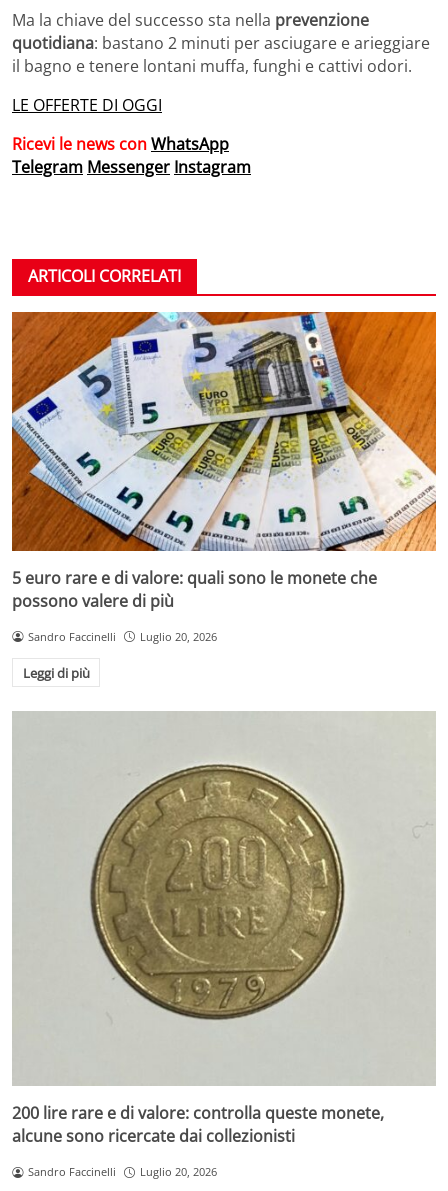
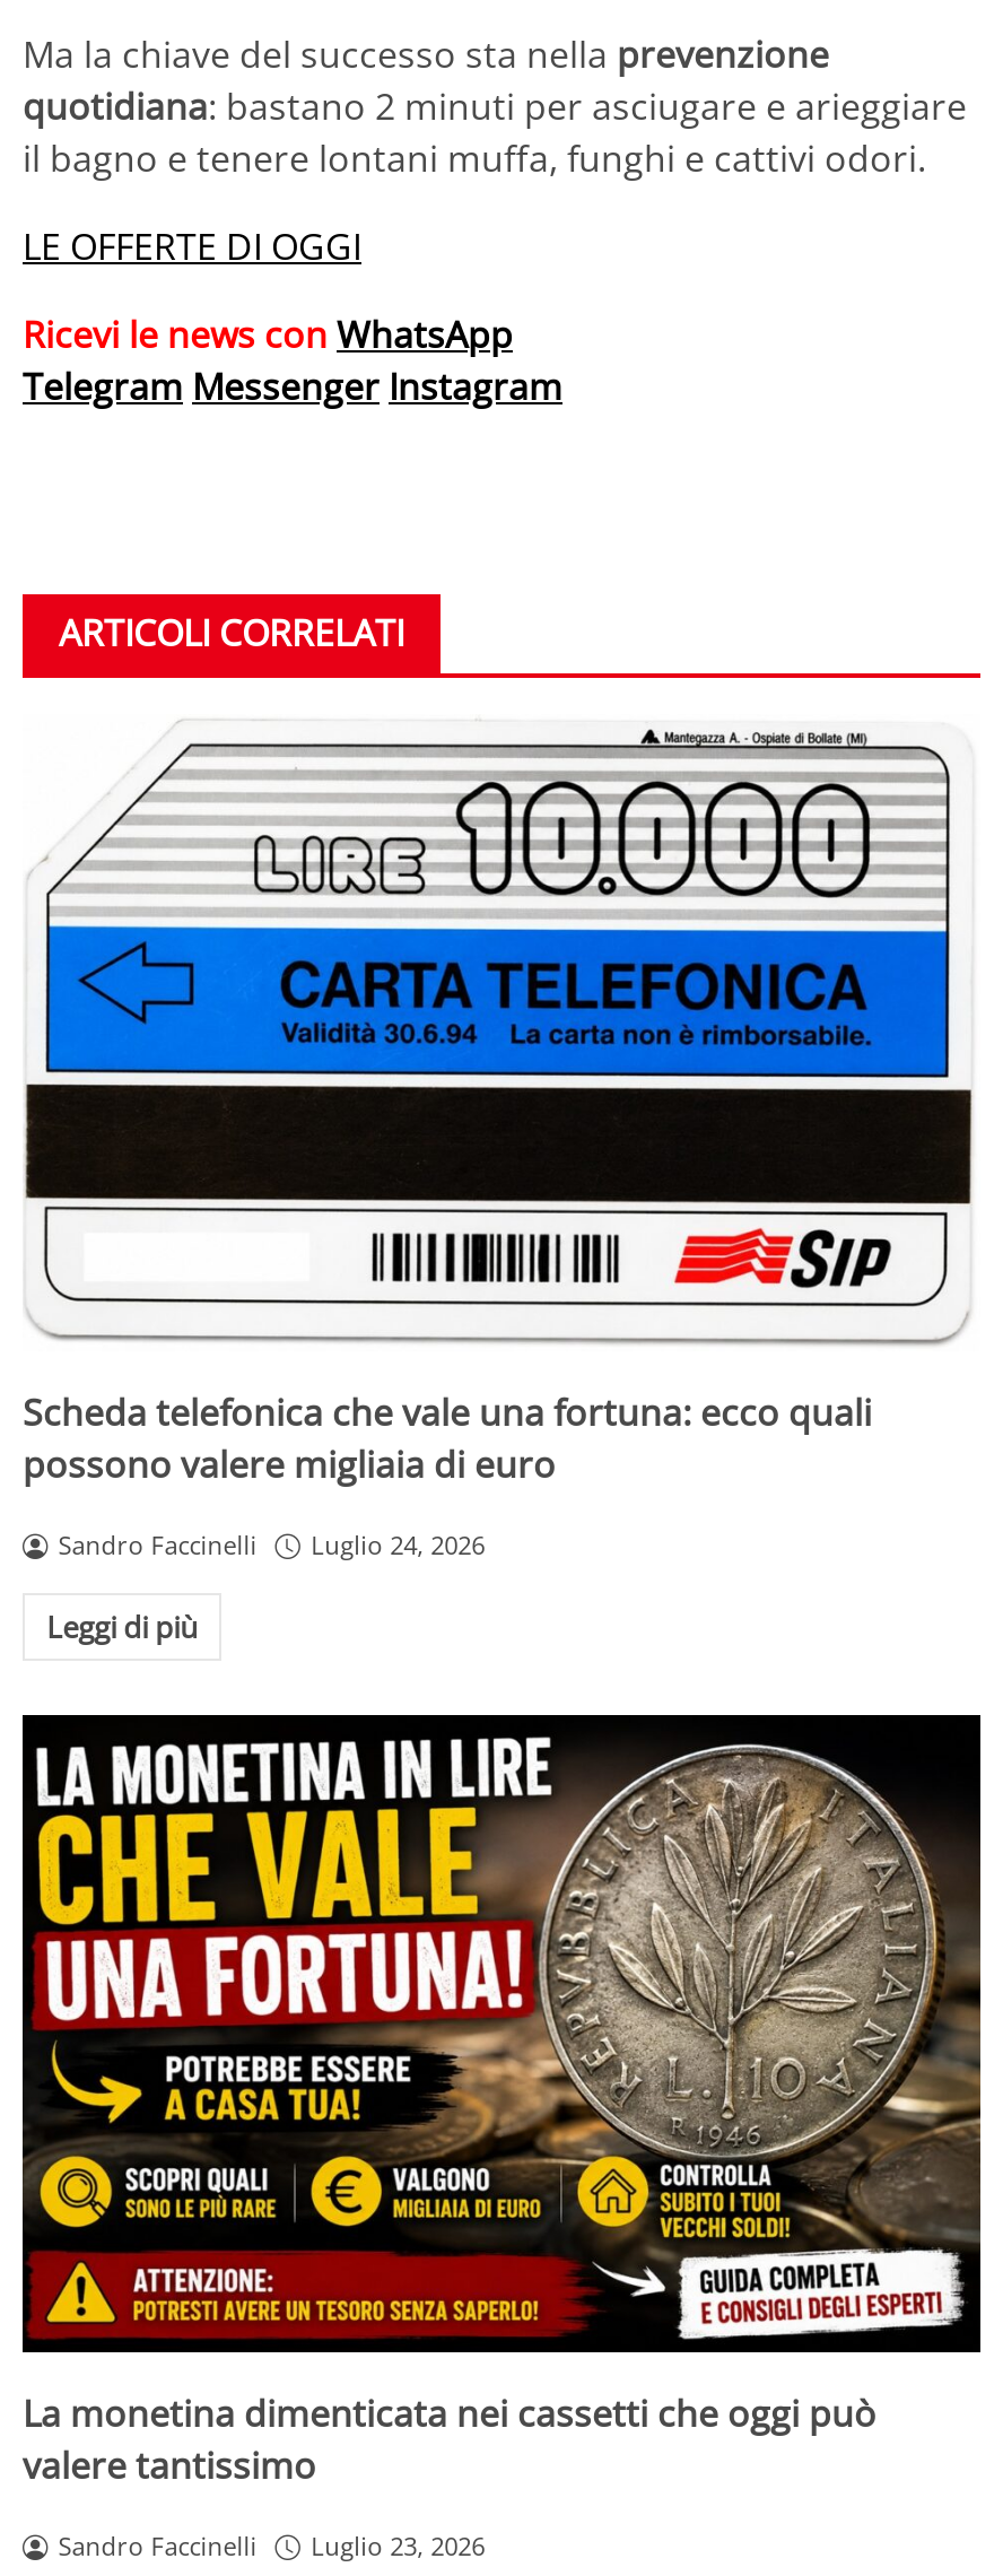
- [image]
- 5 euro rare e di valore: quali sono le monete che
- possono valere di più
+ [image]
+ Scheda telefonica che vale una fortuna: ecco quali
+ possono valere migliaia di euro

moved down: Sandro Faccinelli | Leggi di più

- Sandro Faccinelli Luglio 20, 2026
+ Sandro Faccinelli Luglio 24, 2026

- [image]
- 200 lire rare e di valore: controlla queste monete,
- alcune sono ricercate dai collezionisti
+ [image]
+ La monetina dimenticata nei cassetti che oggi può
+ valere tantissimo

- Sandro Faccinelli Luglio 20, 2026
+ Sandro Faccinelli Luglio 23, 2026
